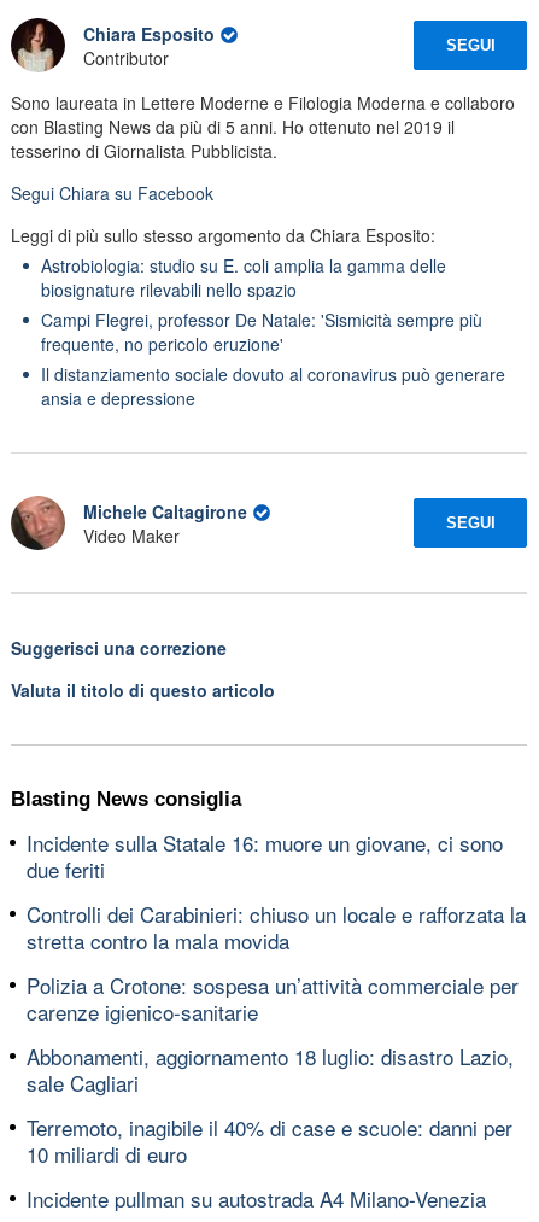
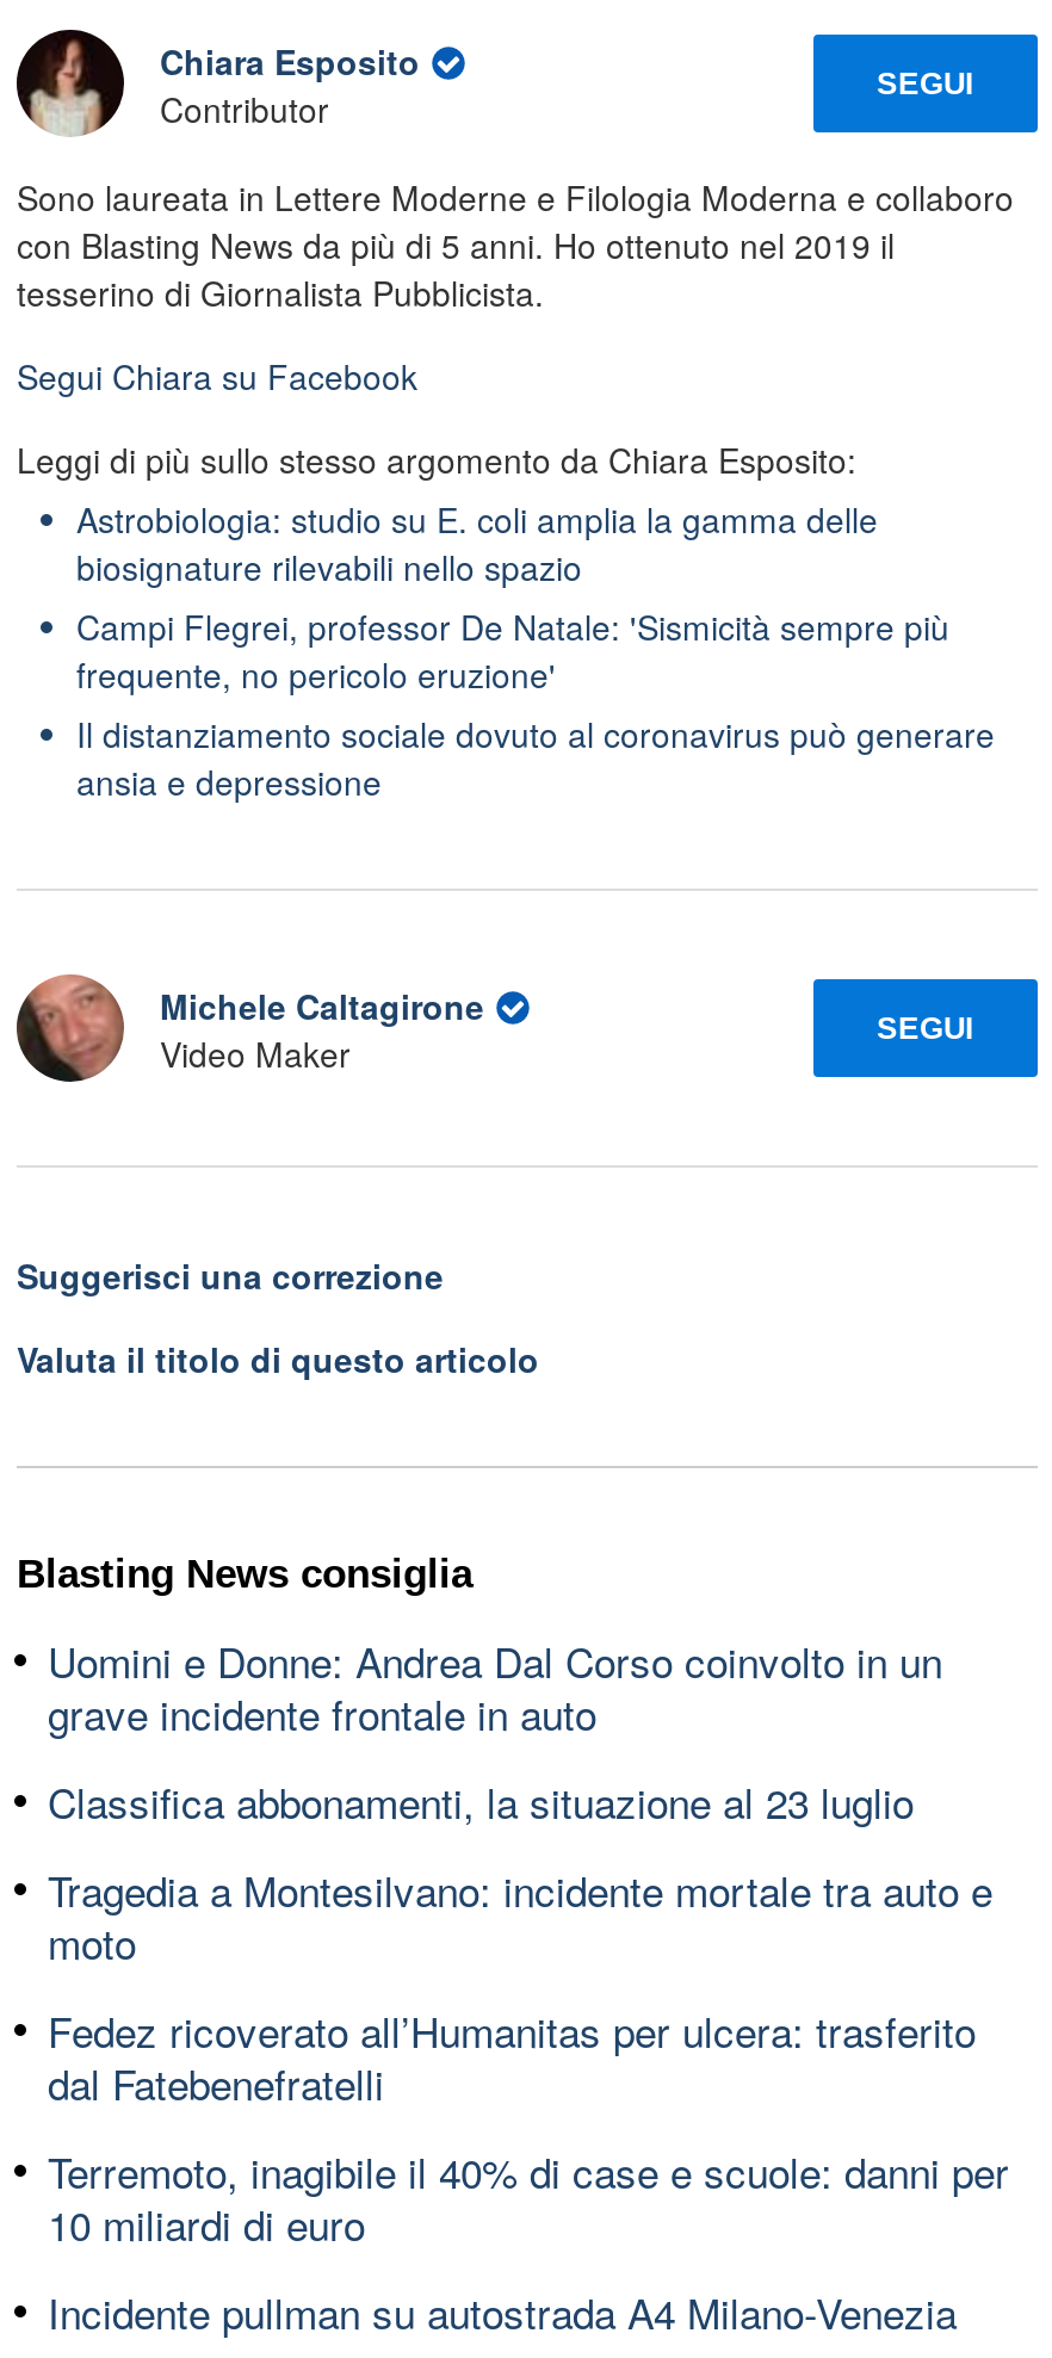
- Incidente sulla Statale 16: muore un giovane, ci sono
- due feriti
+ Uomini e Donne: Andrea Dal Corso coinvolto in un
+ grave incidente frontale in auto

- Controlli dei Carabinieri: chiuso un locale e rafforzata la
- stretta contro la mala movida
+ Classifica abbonamenti, la situazione al 23 luglio

- Polizia a Crotone: sospesa un’attività commerciale per
- carenze igienico-sanitarie
+ Tragedia a Montesilvano: incidente mortale tra auto e
+ moto

- Abbonamenti, aggiornamento 18 luglio: disastro Lazio,
- sale Cagliari
+ Fedez ricoverato all’Humanitas per ulcera: trasferito
+ dal Fatebenefratelli
